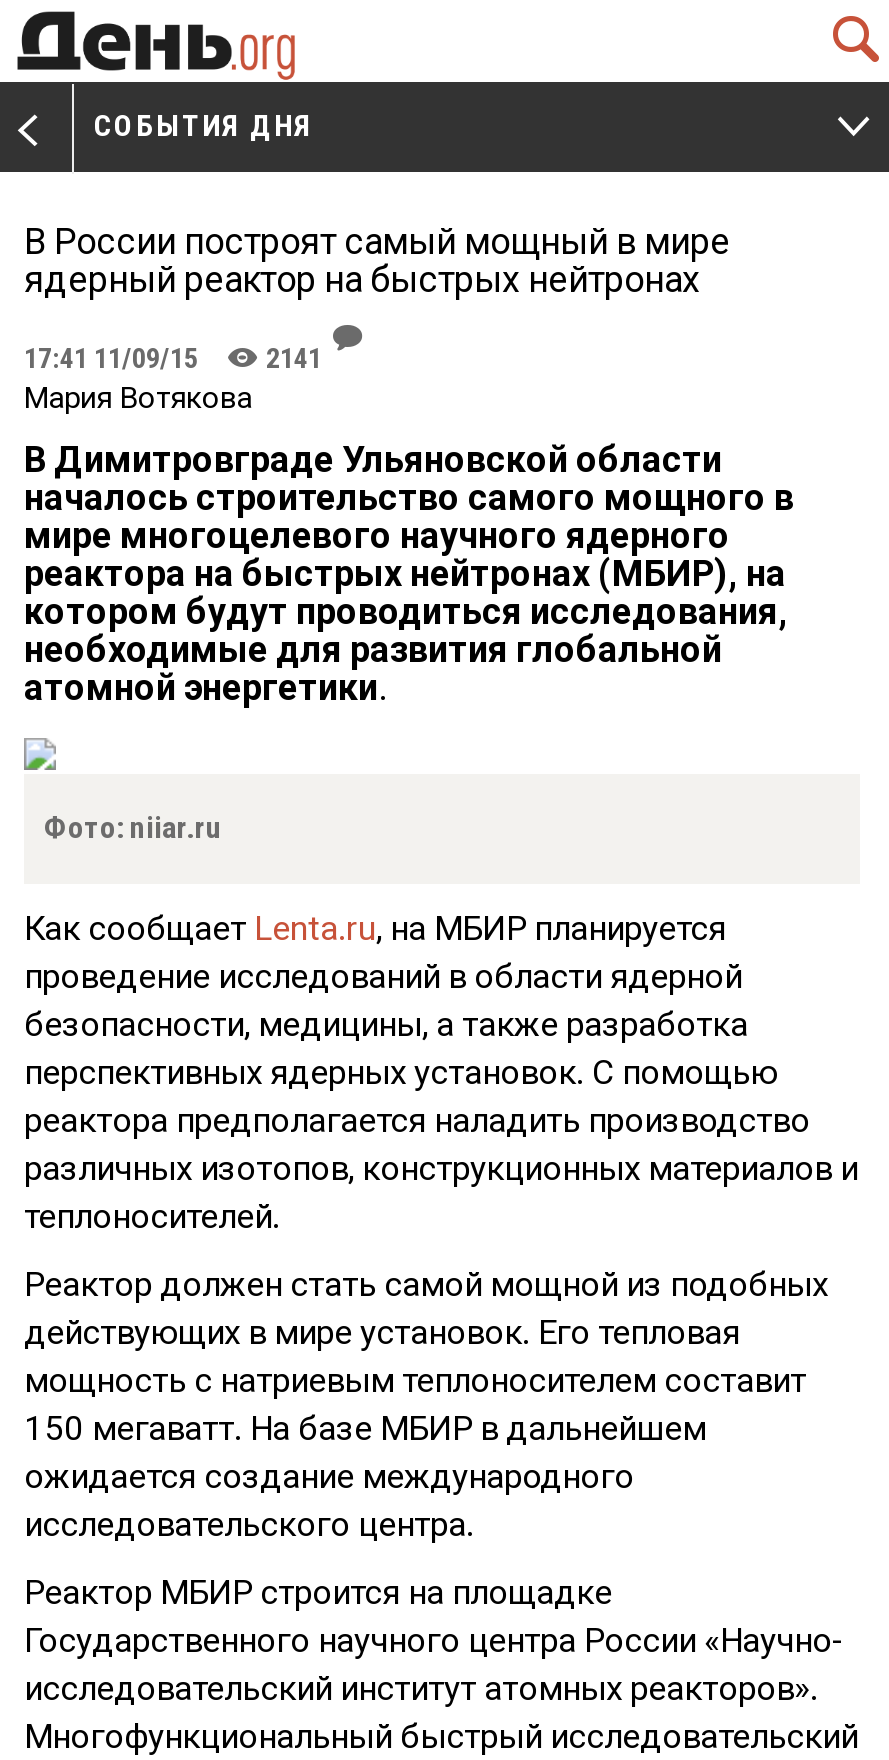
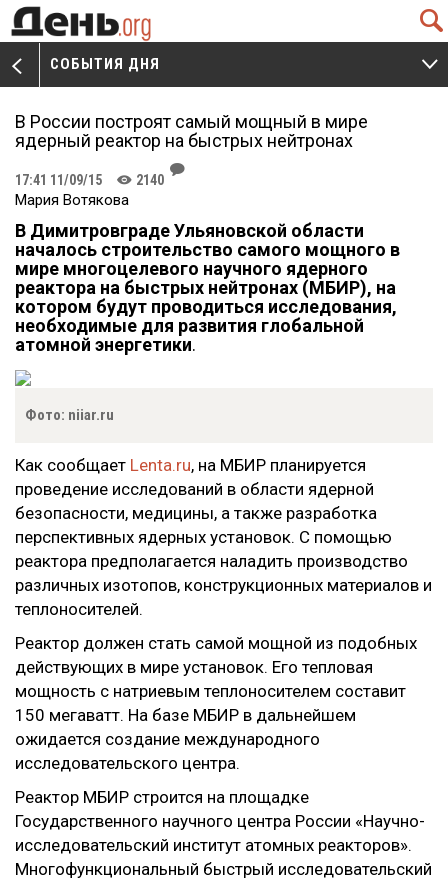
- 17:41 11/09/15 K 2141
+ 17:41 11/09/15 K 2140
